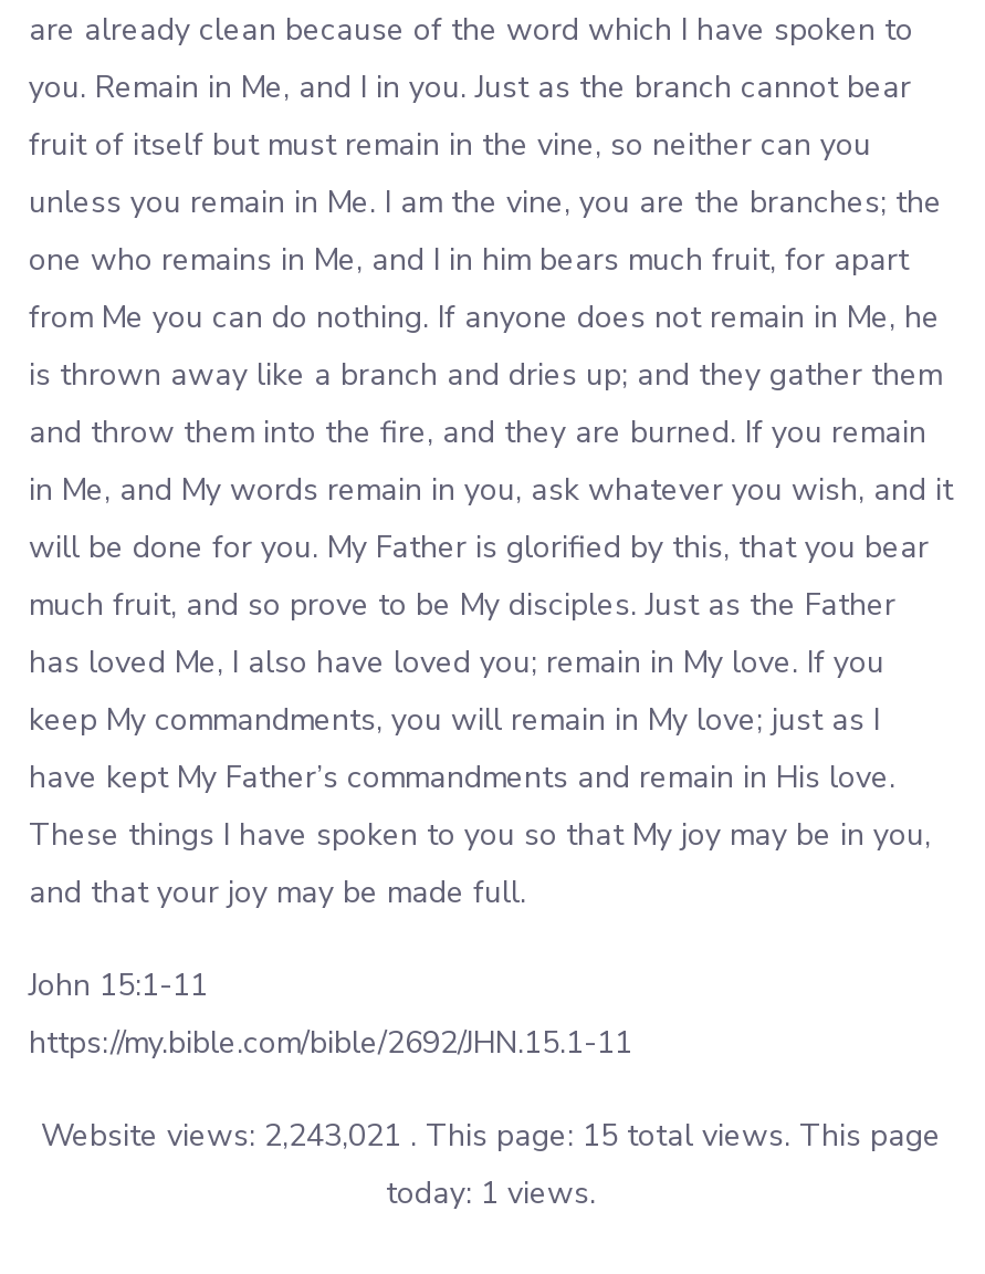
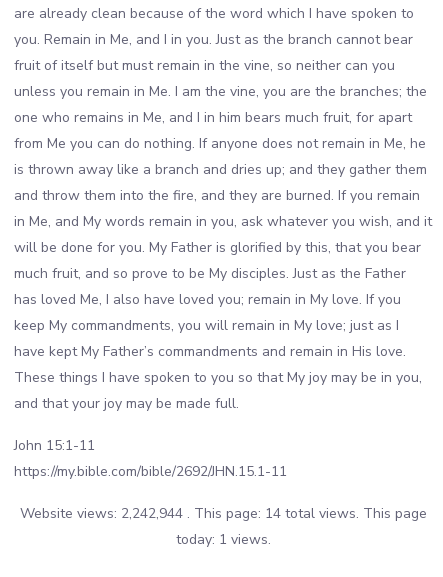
- Website views: 2,243,021 . This page: 15 total views. This page
+ Website views: 2,242,944 . This page: 14 total views. This page
